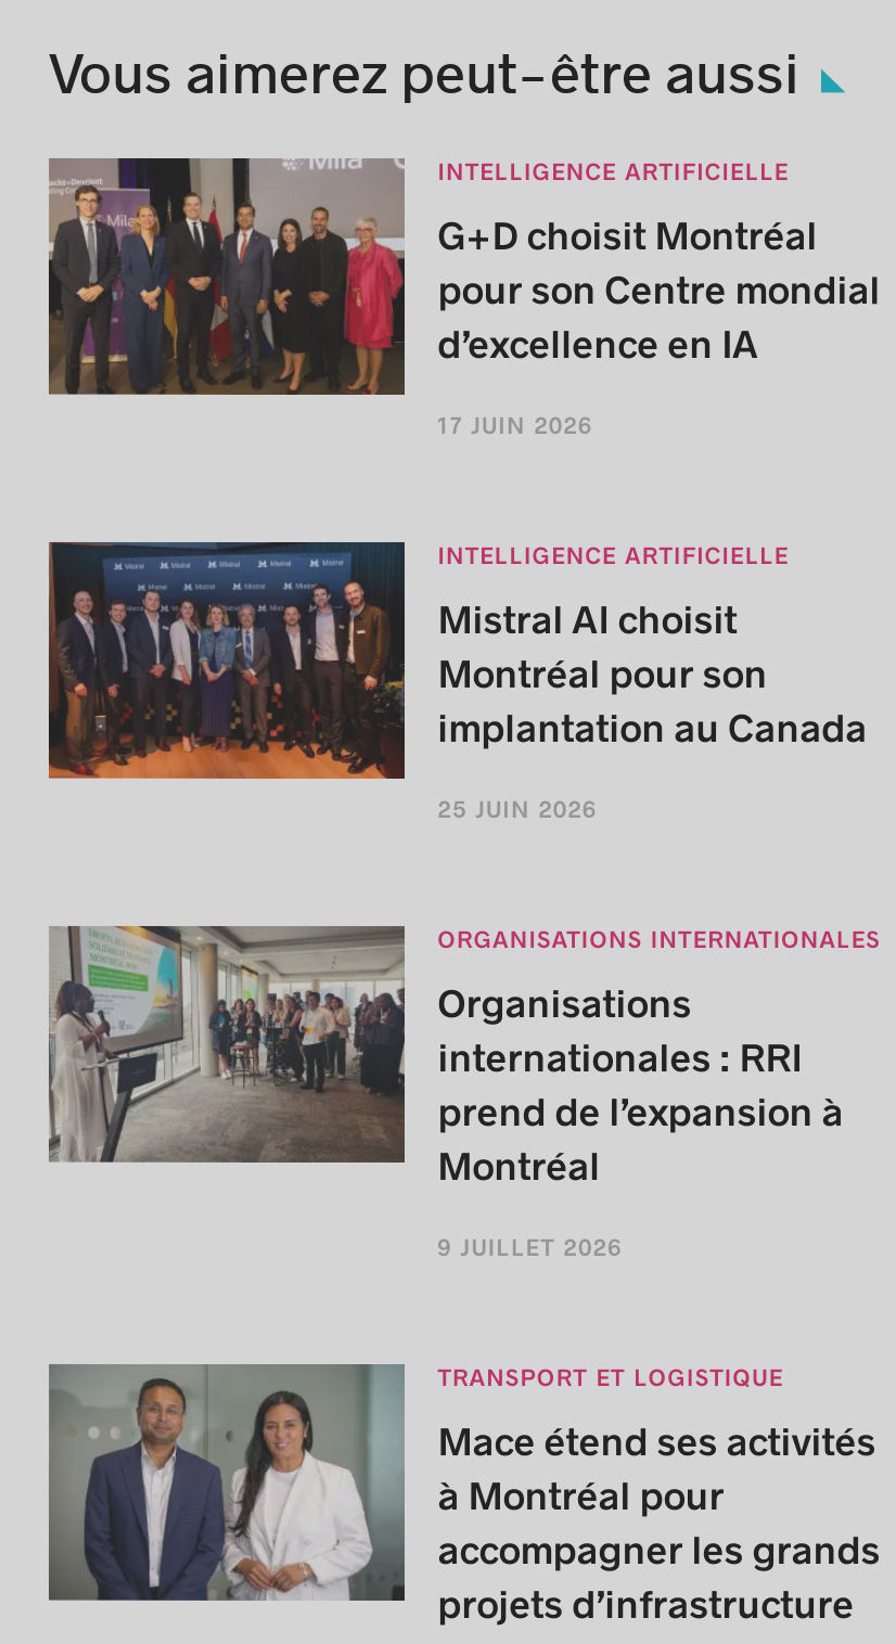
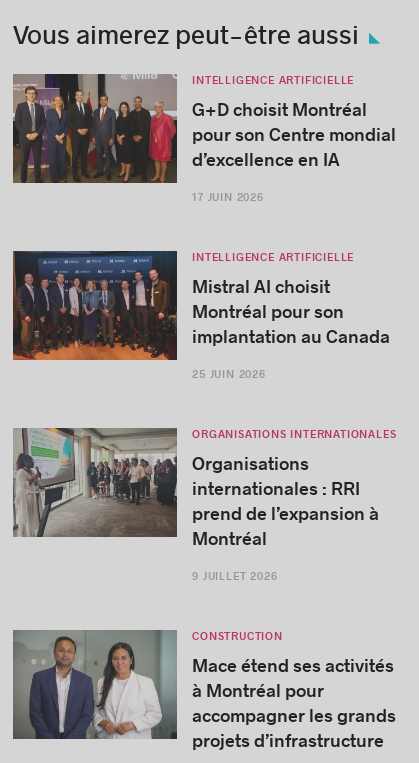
- TRANSPORT ET LOGISTIQUE
+ CONSTRUCTION
